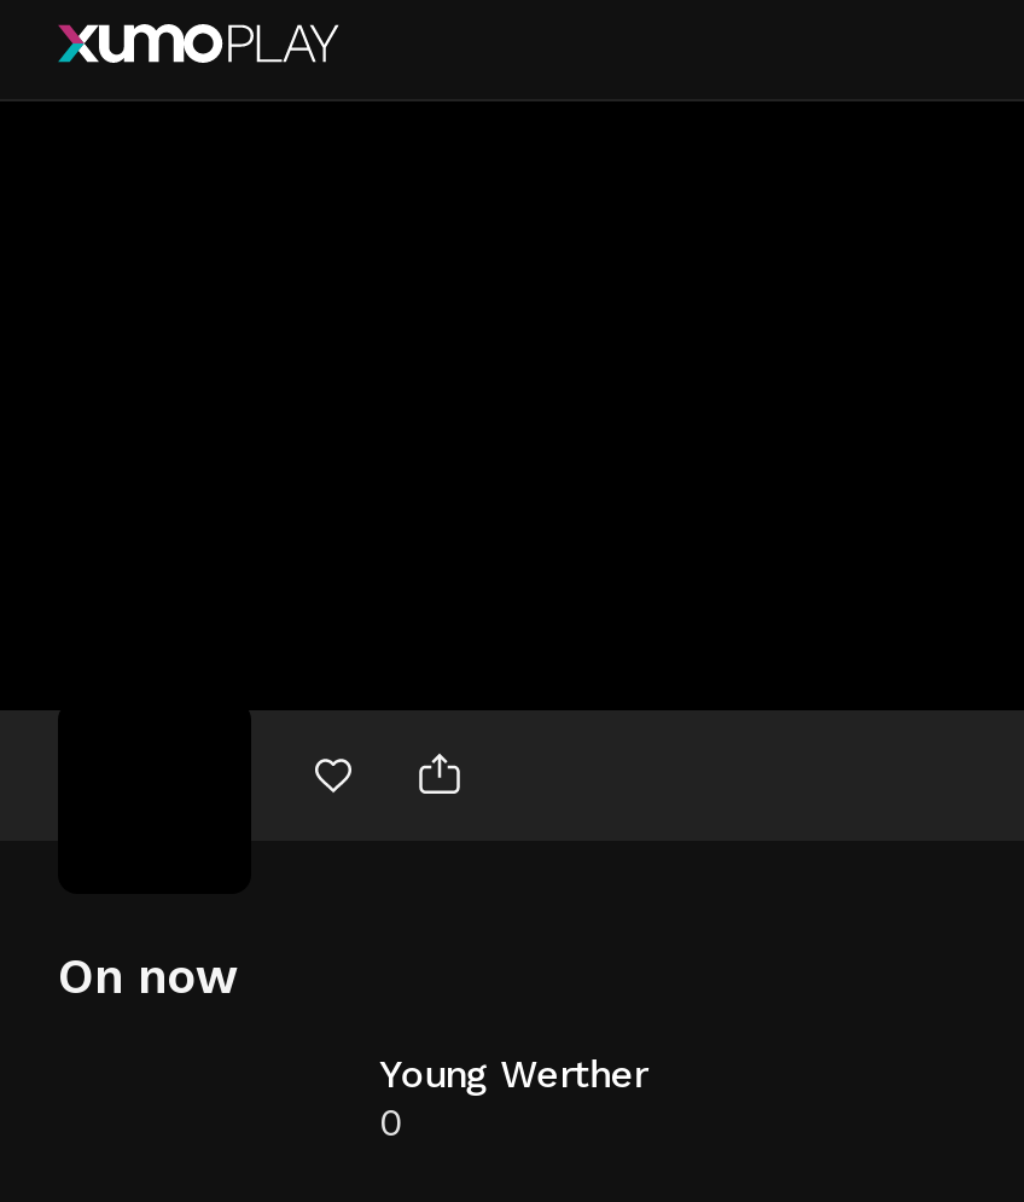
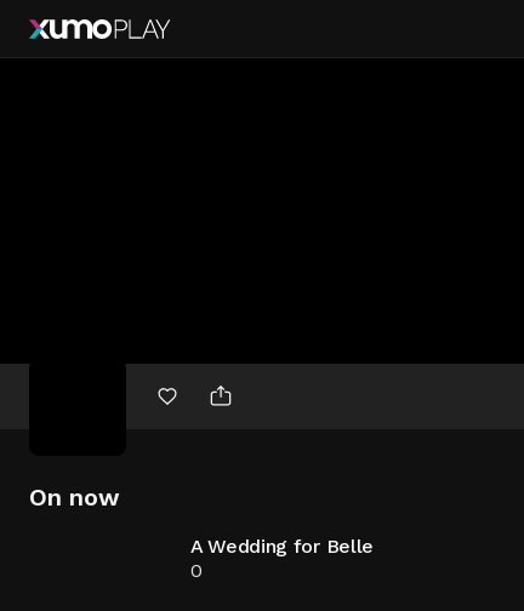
- Young Werther
+ A Wedding for Belle
